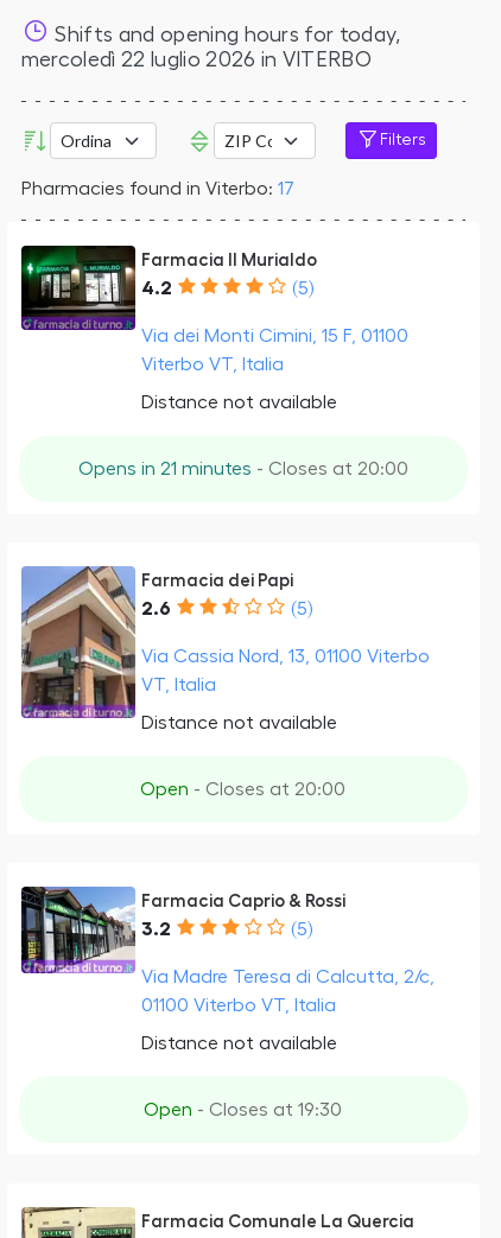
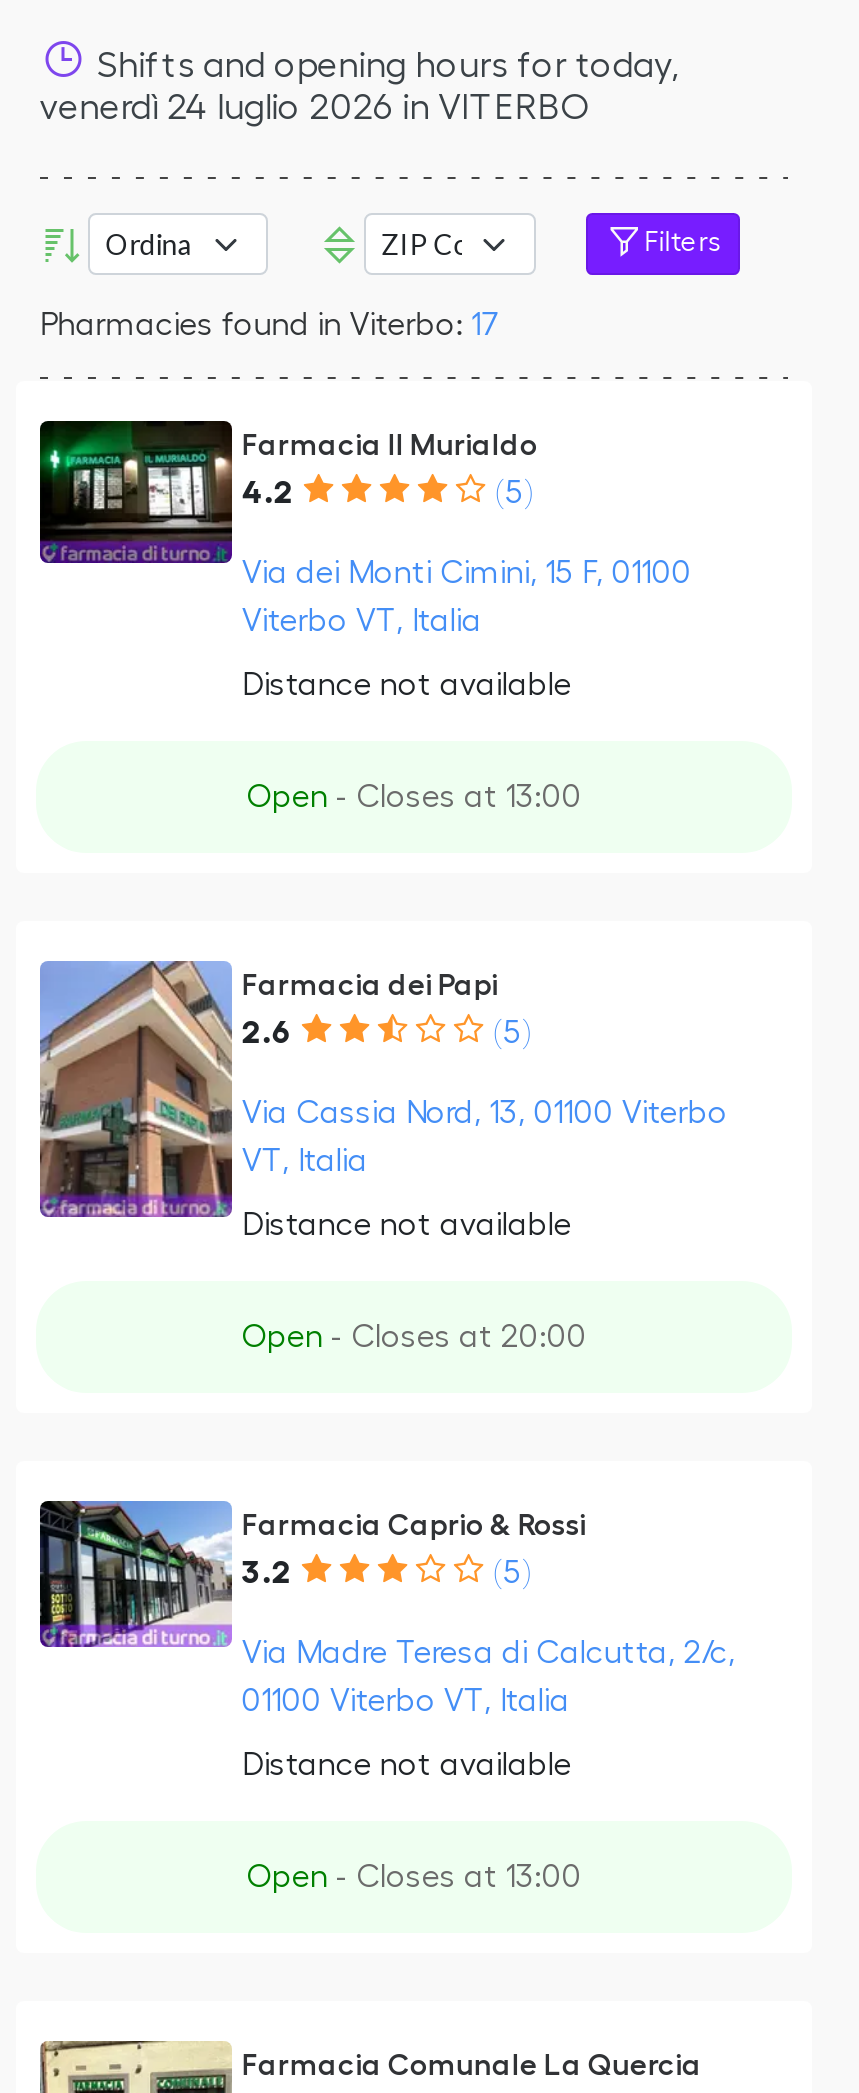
- mercoledì 22 luglio 2026 in VITERBO
+ venerdì 24 luglio 2026 in VITERBO

- Opens in 21 minutes - Closes at 20:00
+ Open - Closes at 13:00

- Open - Closes at 19:30
+ Open - Closes at 13:00
